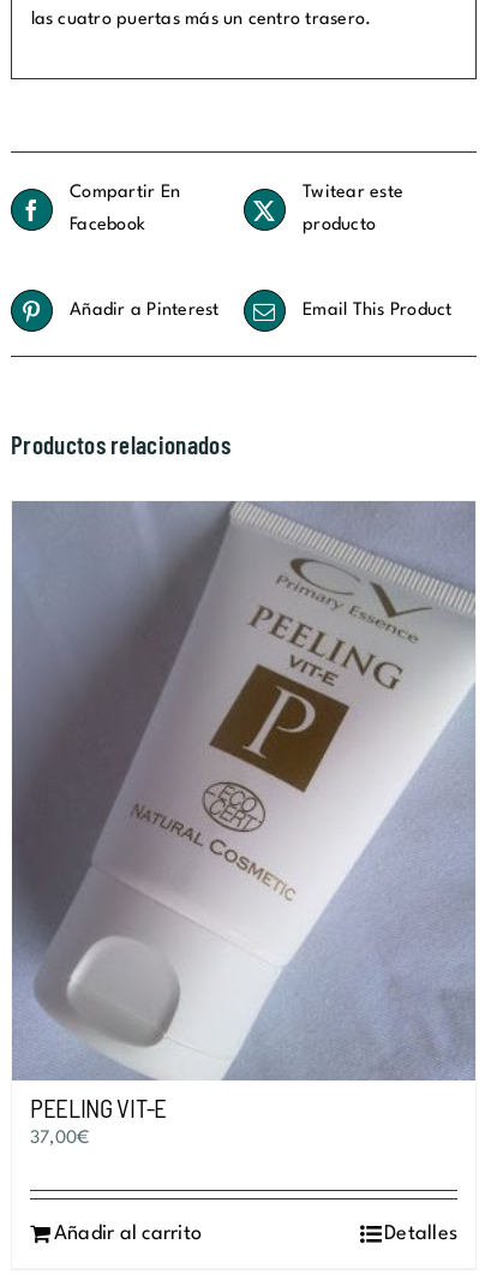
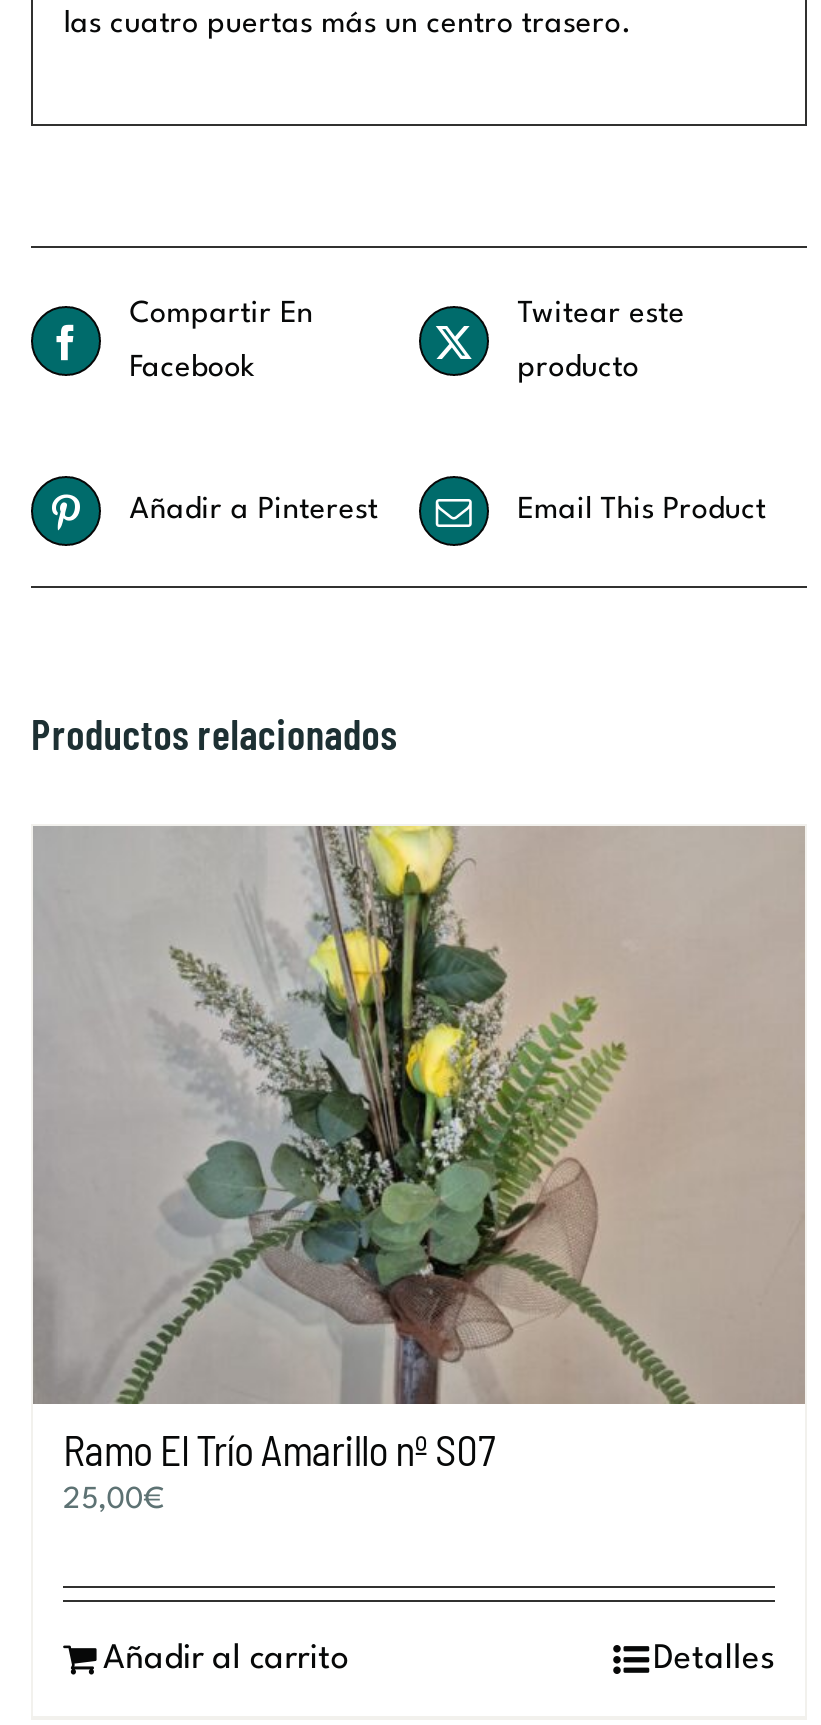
- [image]
- PEELING VIT-E
- 37,00€
+ [image]
+ Ramo El Trío Amarillo nº S07
+ 25,00€
